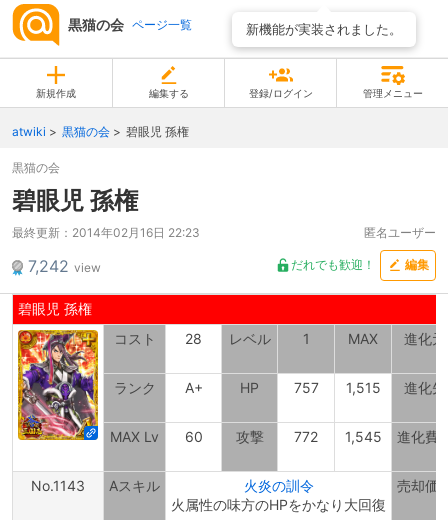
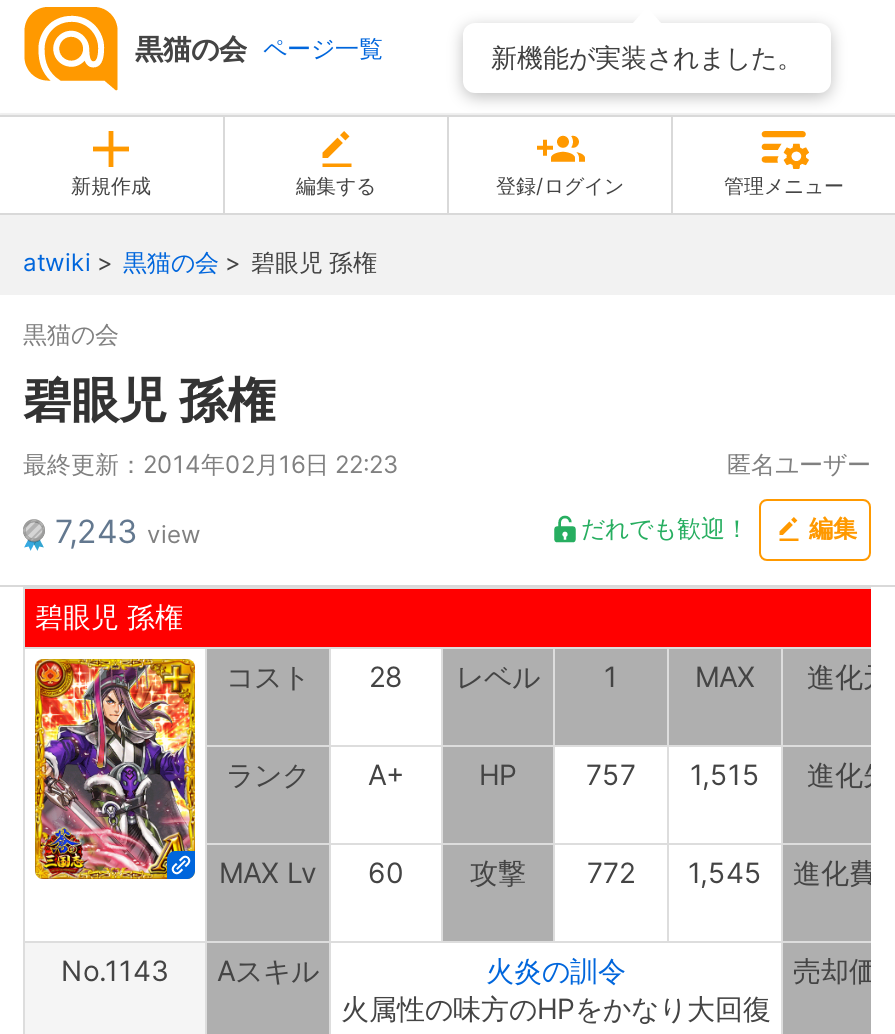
- 7,242 view
+ 7,243 view
